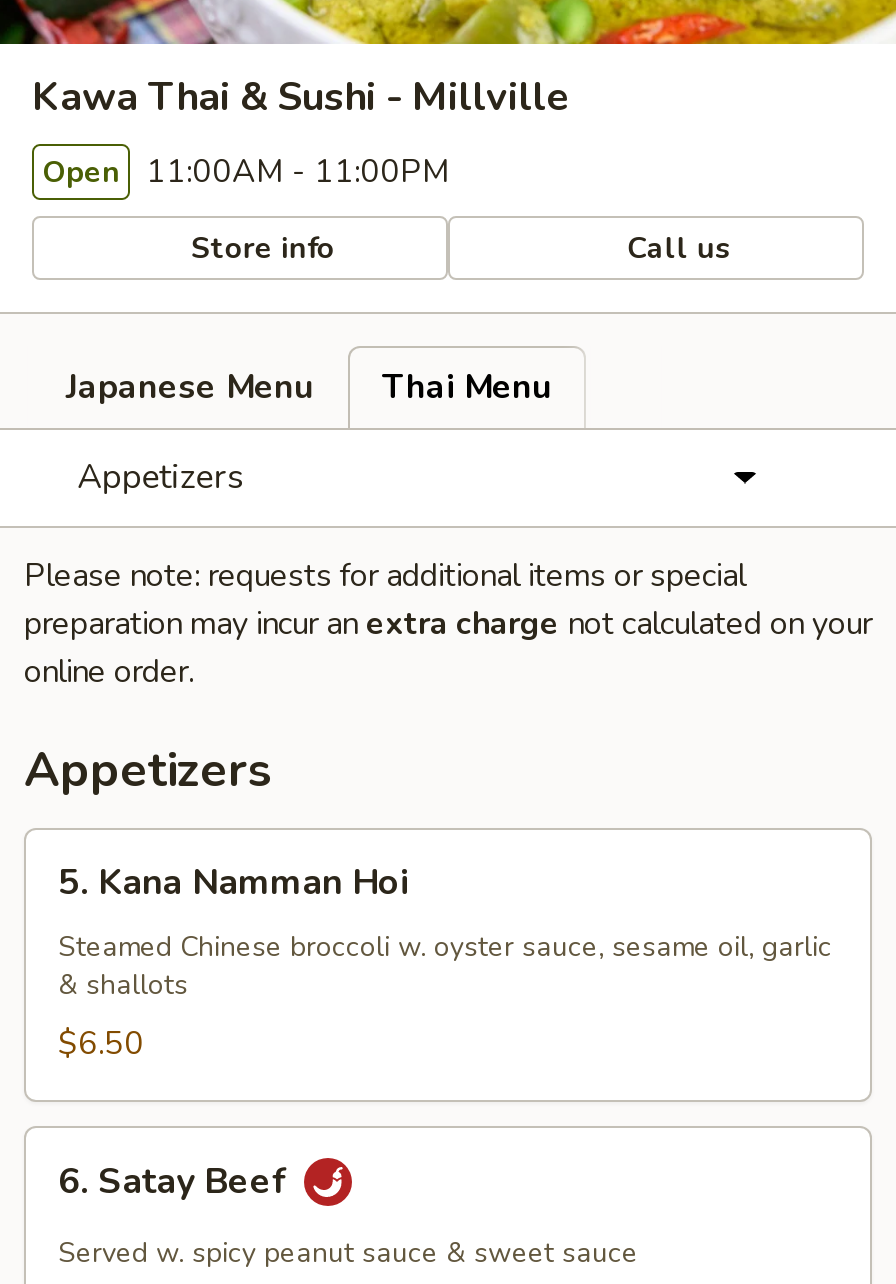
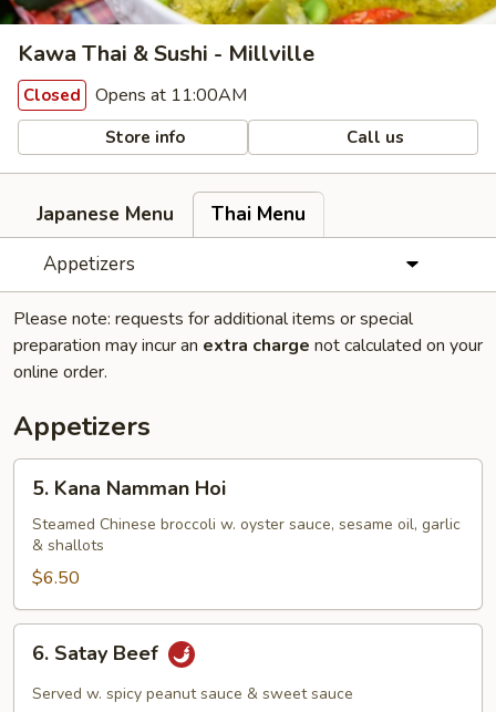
- Open 11:00AM - 11:00PM
+ Closed Opens at 11:00AM
